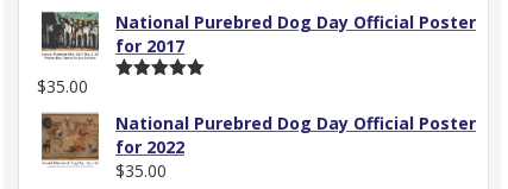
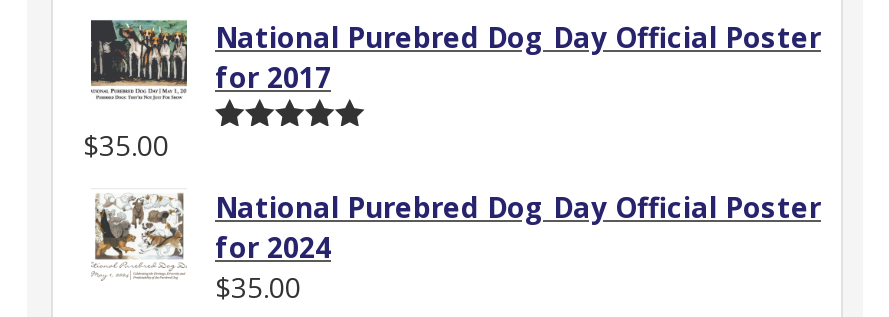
- [image]
- for 2022
+ [image]
+ for 2024
